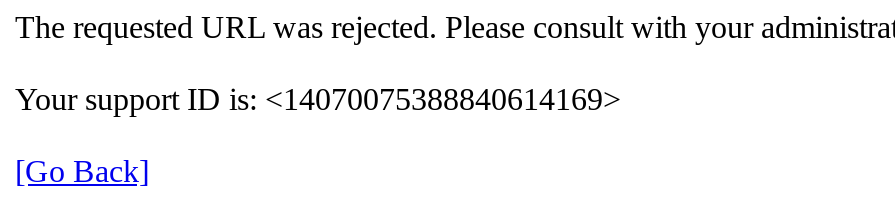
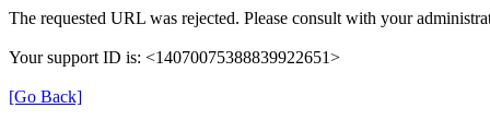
- Your support ID is: <14070075388840614169>
+ Your support ID is: <14070075388839922651>
